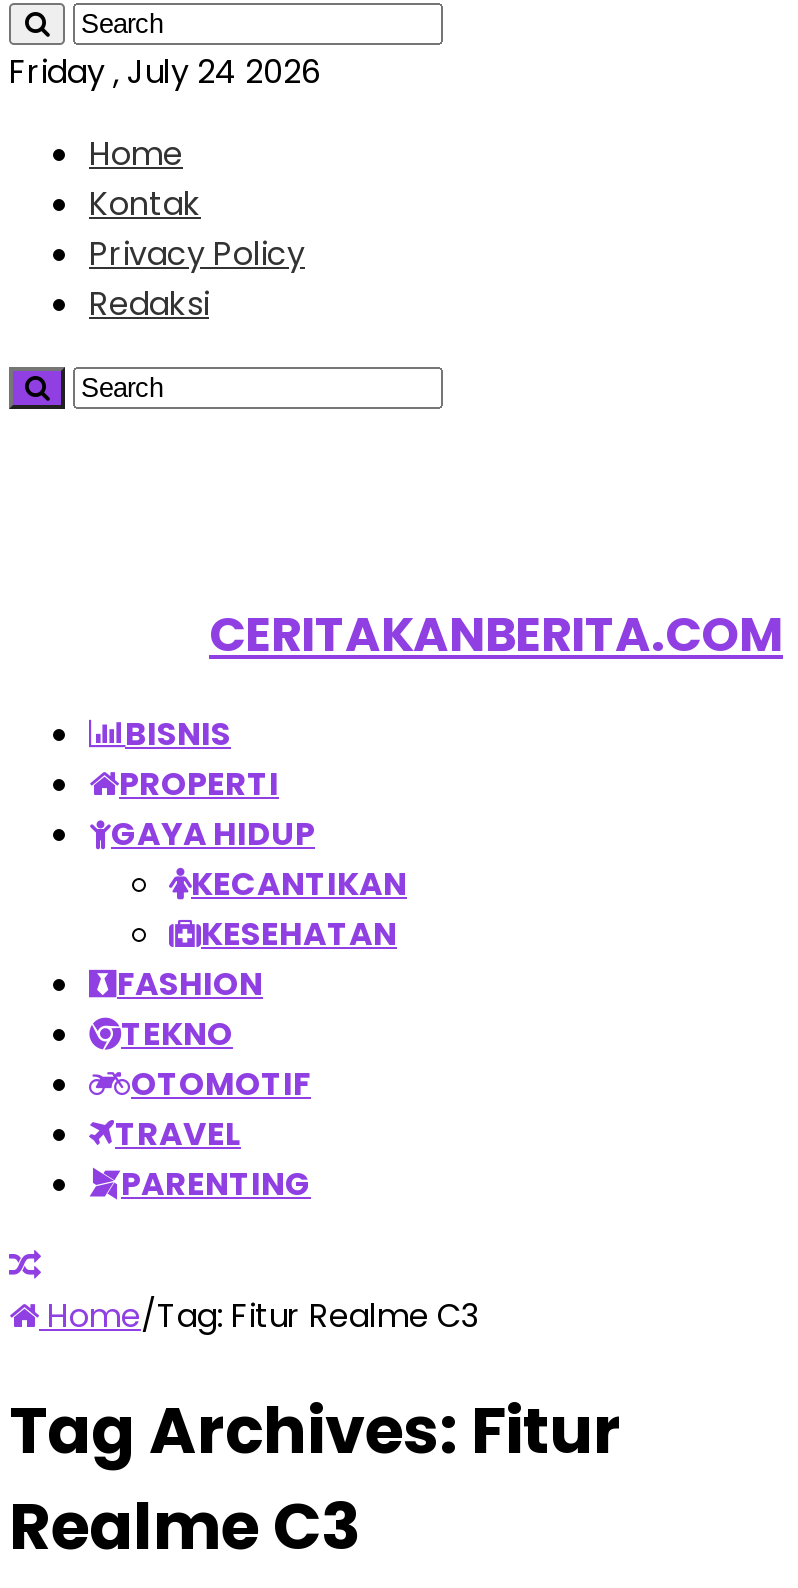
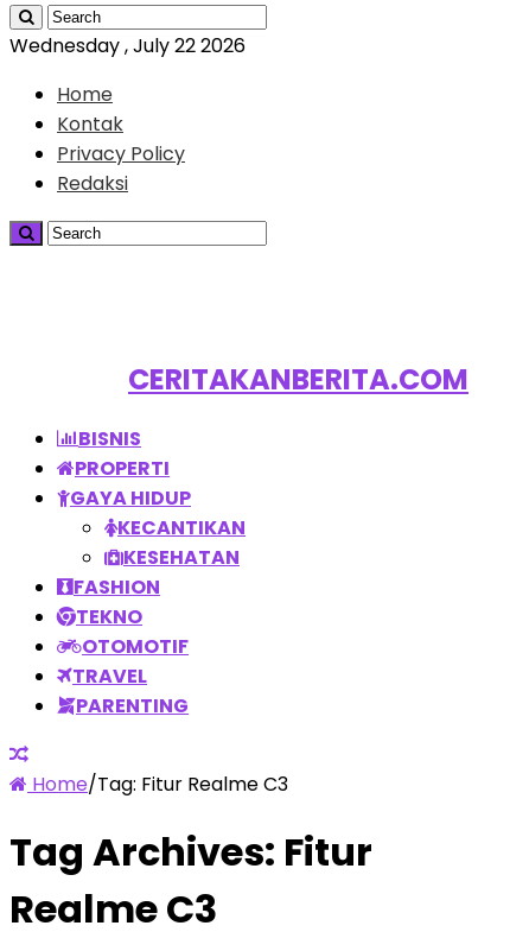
- Friday , July 24 2026
+ Wednesday , July 22 2026
